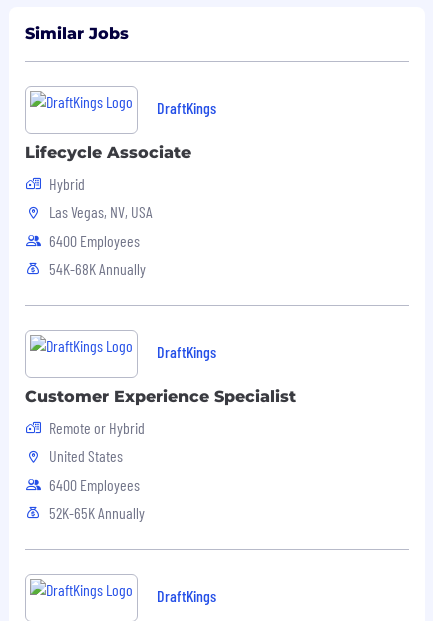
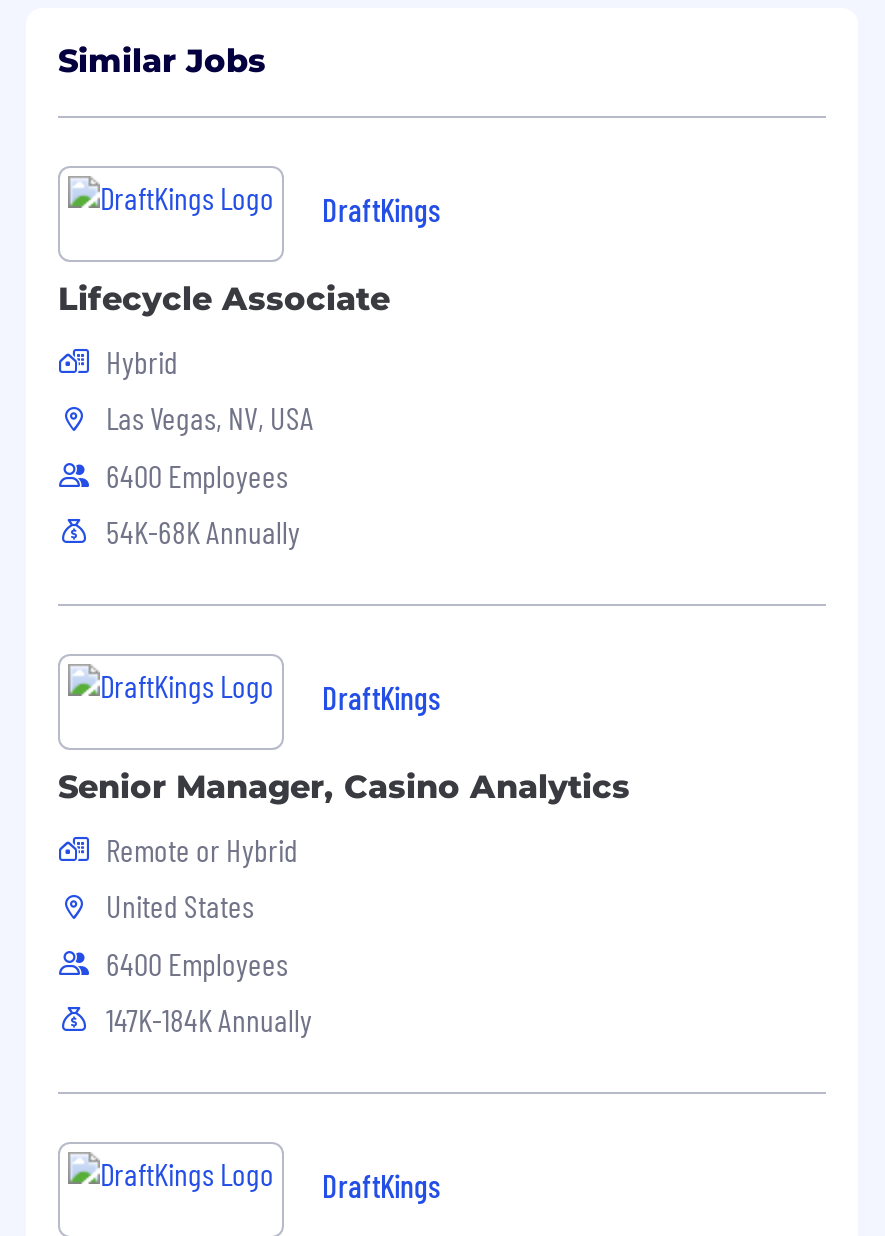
- Customer Experience Specialist
+ Senior Manager, Casino Analytics

- 52K-65K Annually
+ 147K-184K Annually
